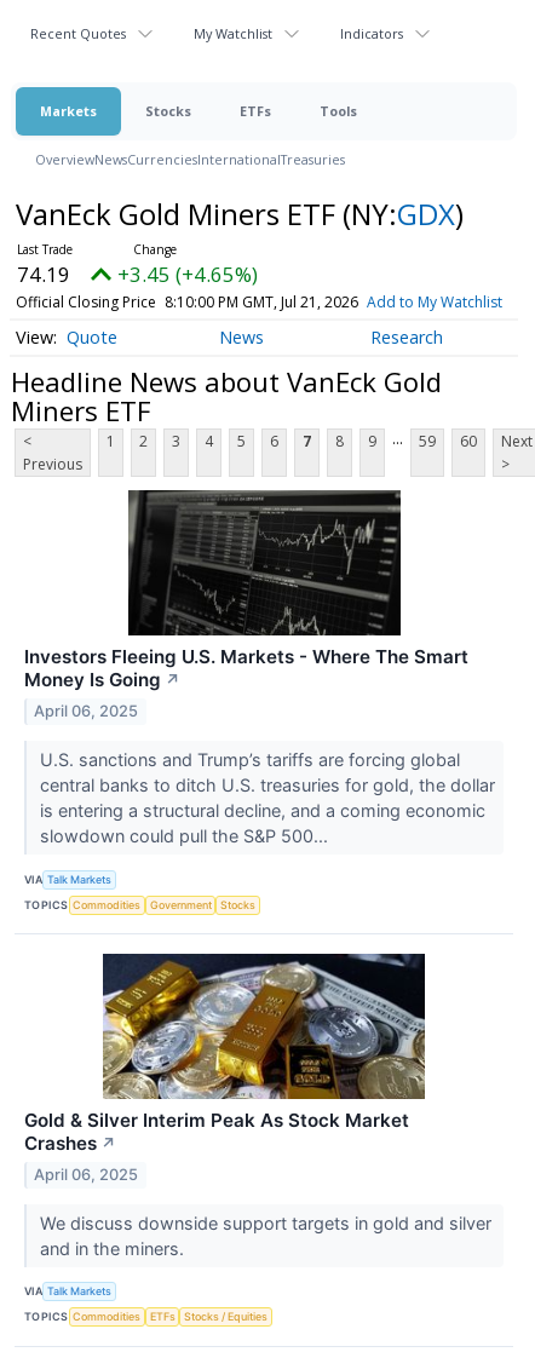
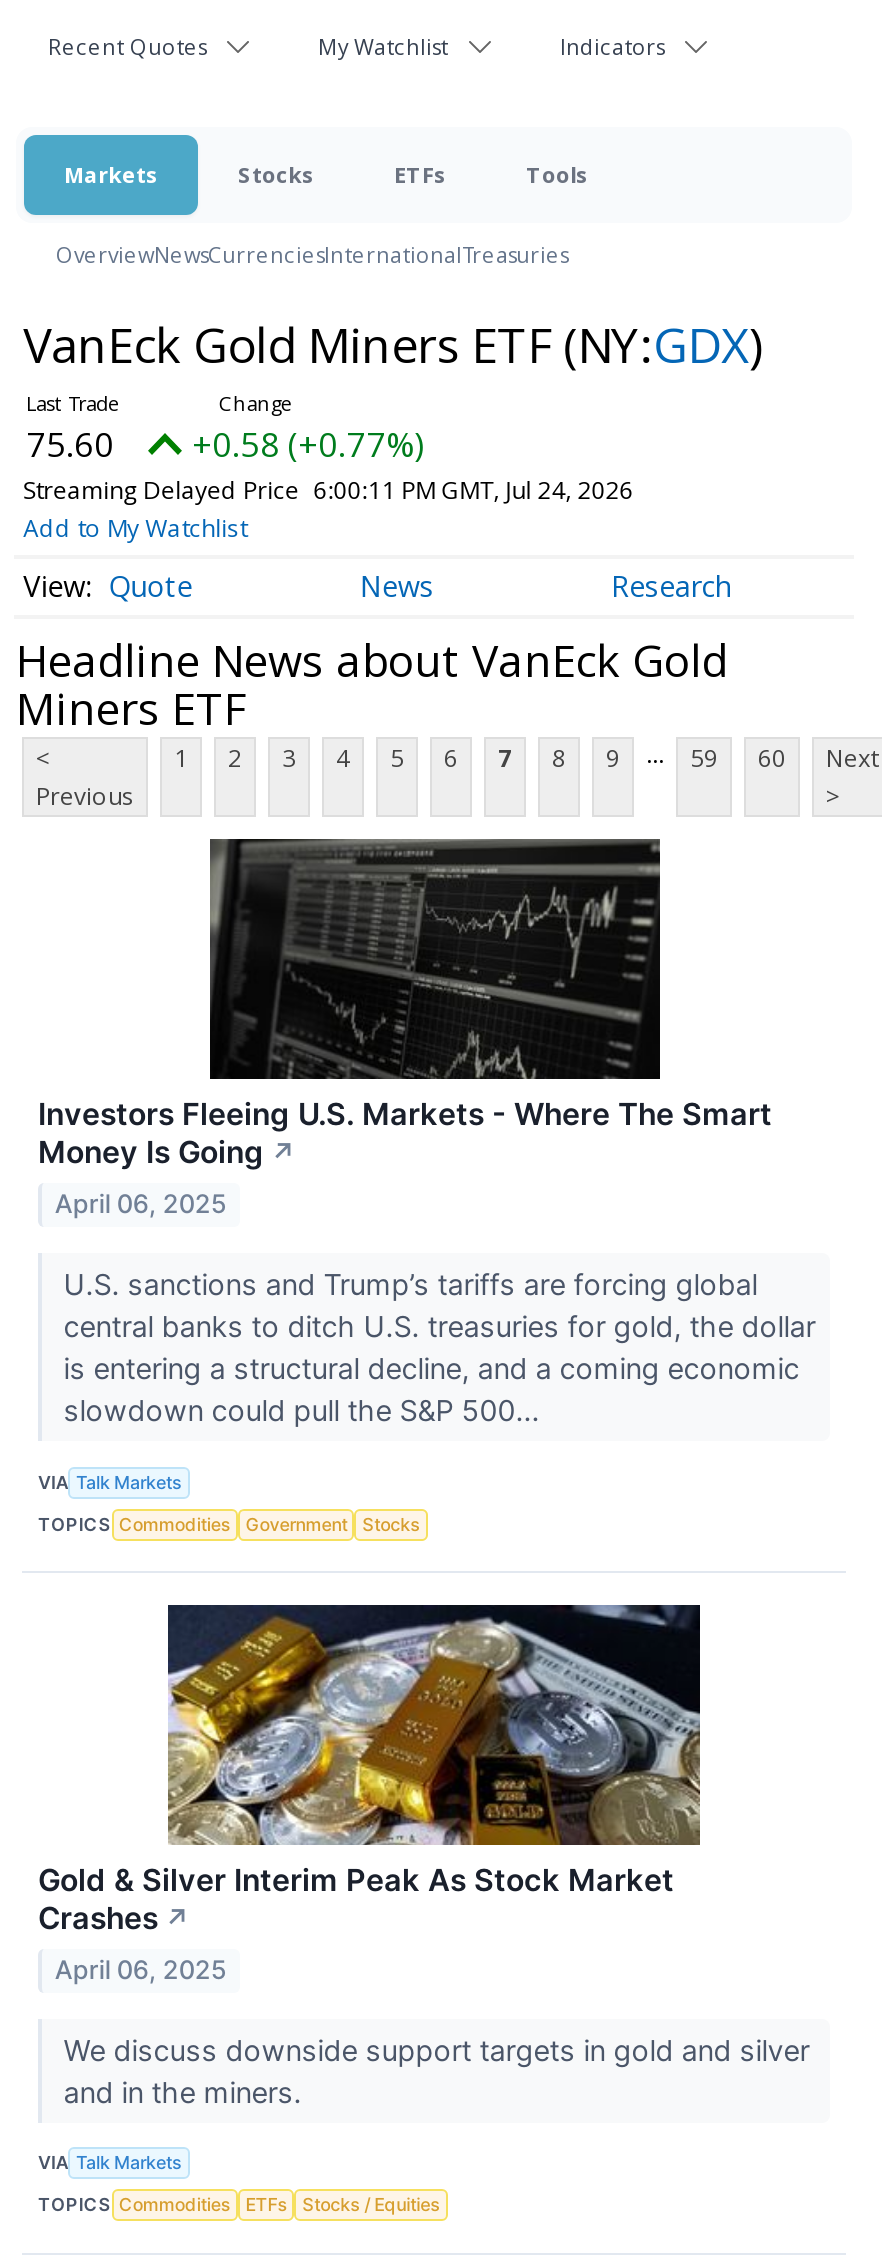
- 74.19
- +3.45 (+4.65%)
- Official Closing Price 8:10:00 PM GMT, Jul 21, 2026 Add to My Watchlist
+ 75.60
+ +0.58 (+0.77%)
+ Streaming Delayed Price 6:00:11 PM GMT, Jul 24, 2026
+ Add to My Watchlist
